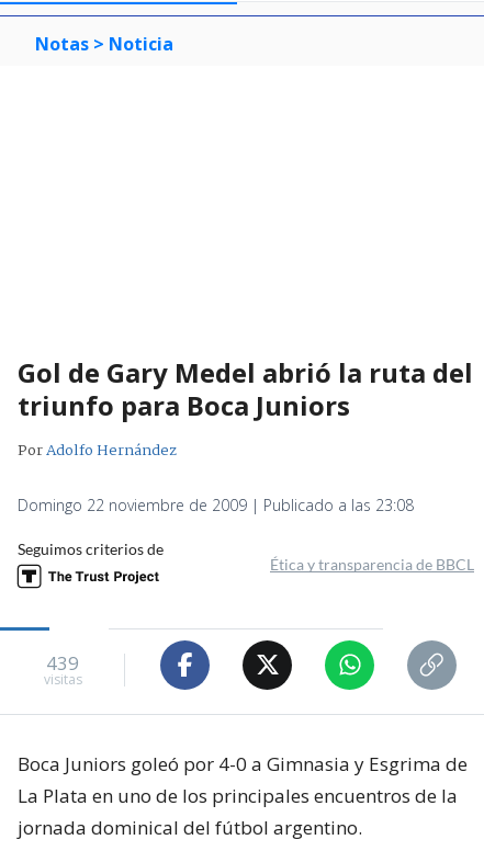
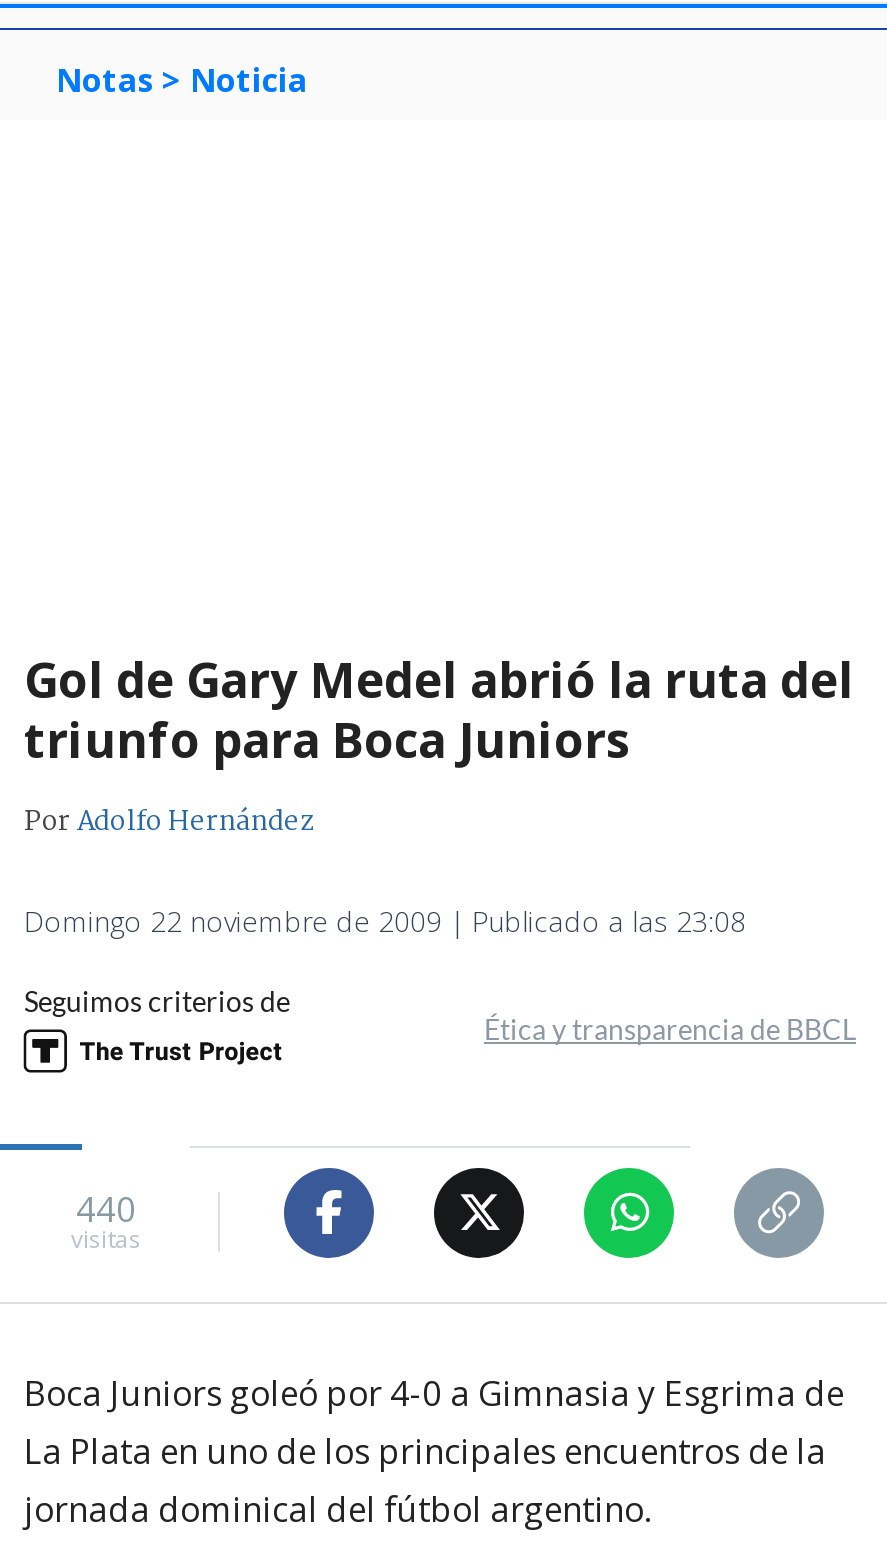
- 439
+ 440
